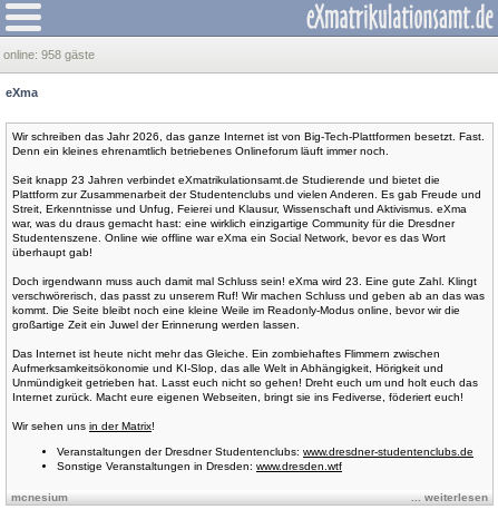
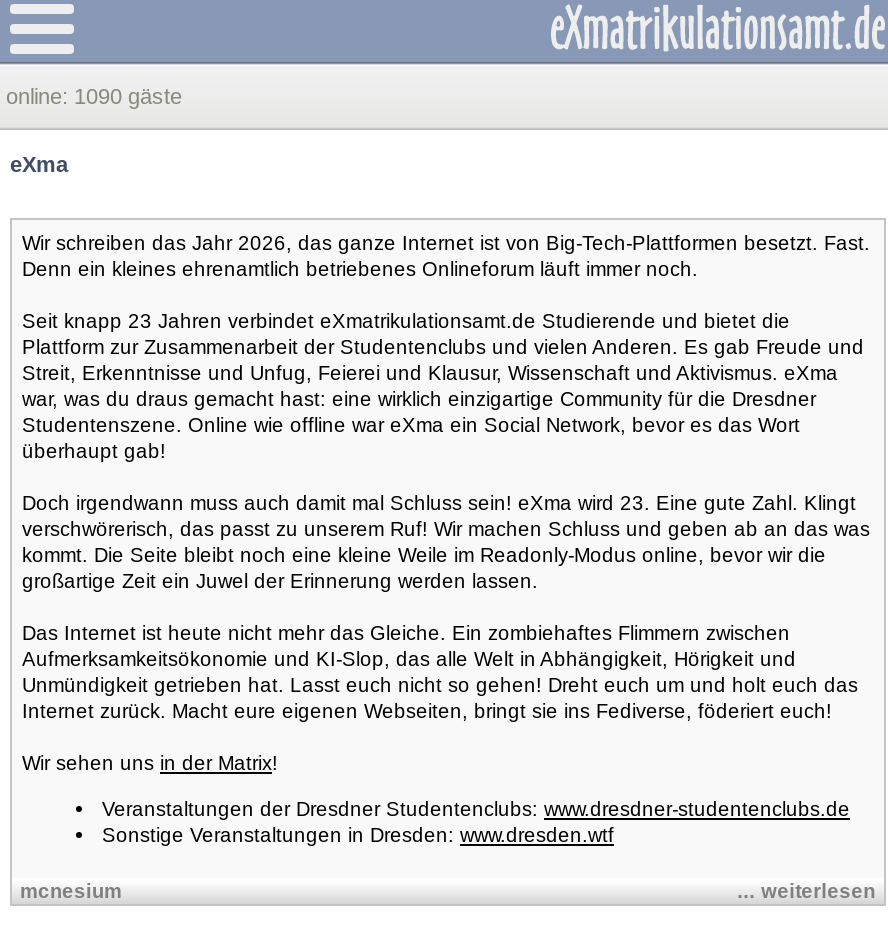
- online: 958 gäste
+ online: 1090 gäste
